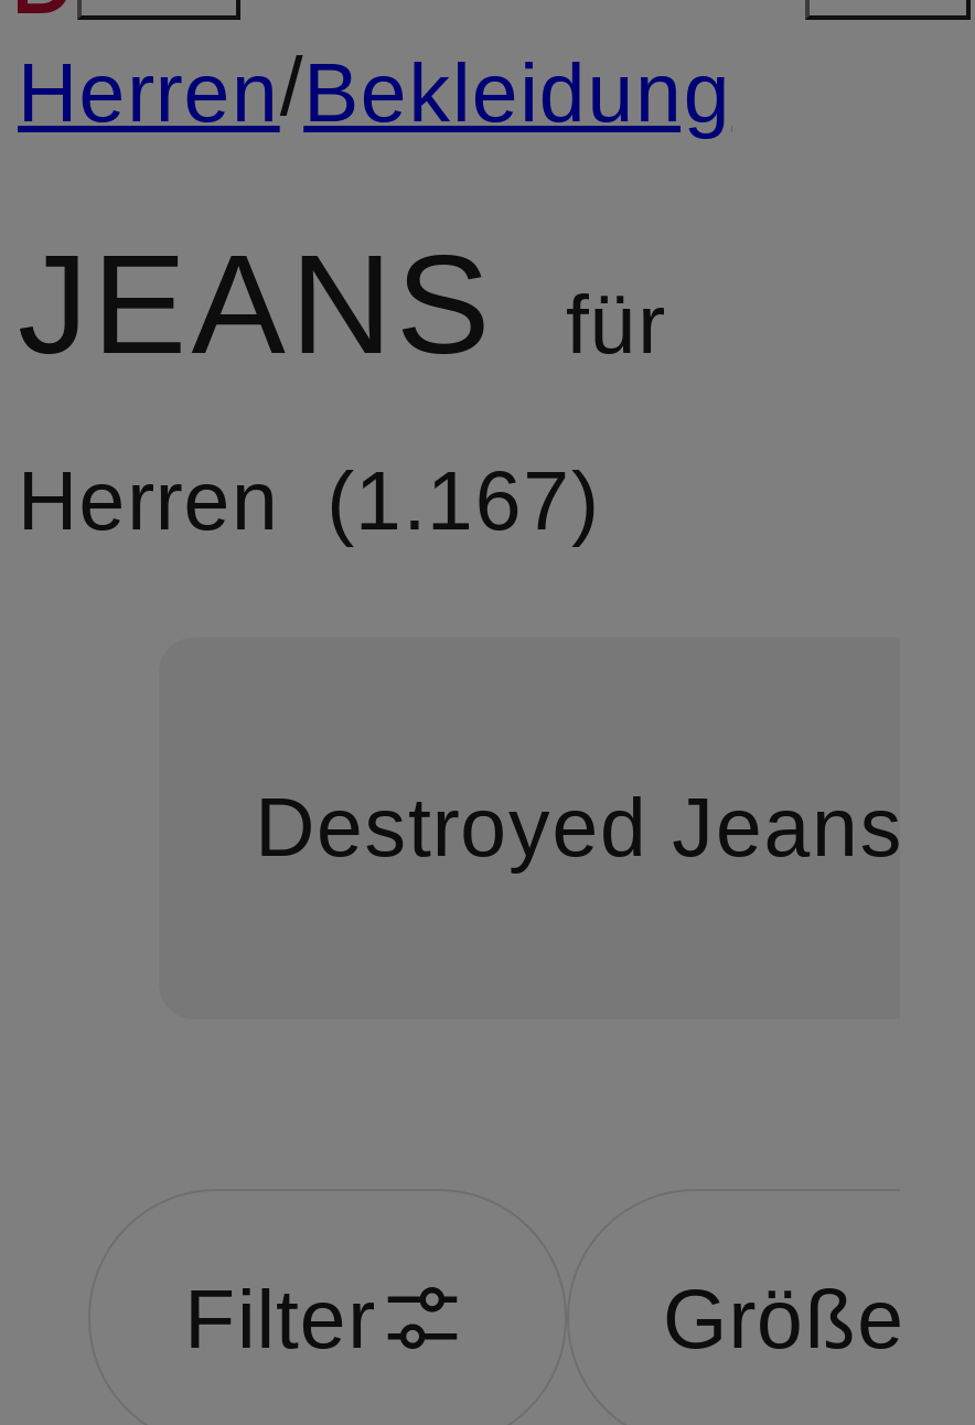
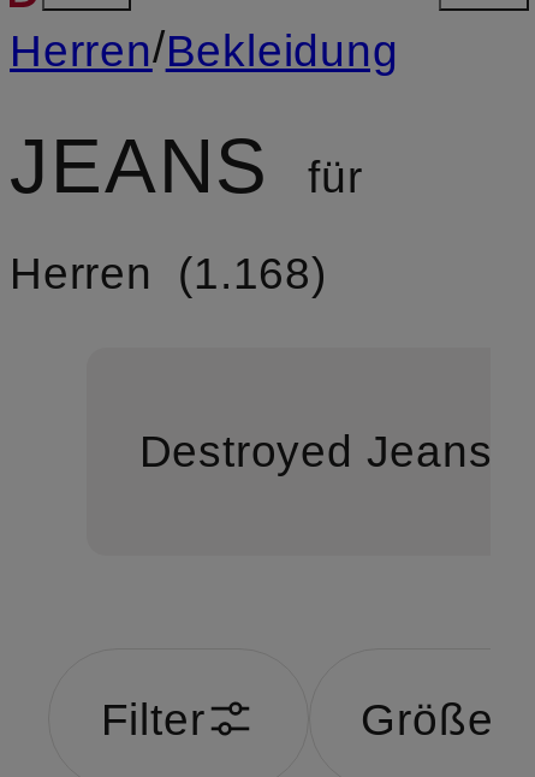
- Herren 1.167
+ Herren 1.168
